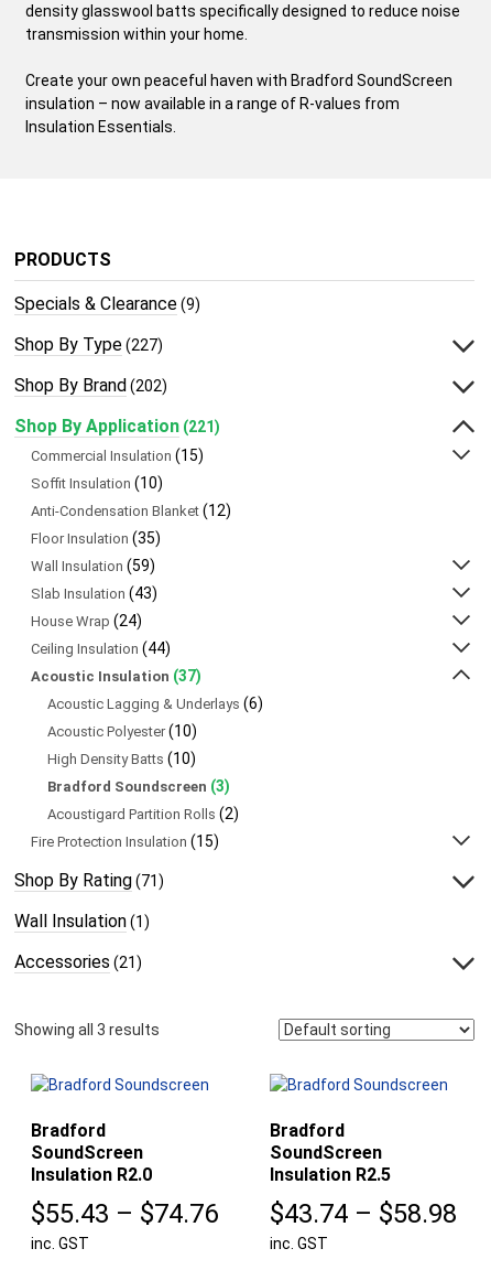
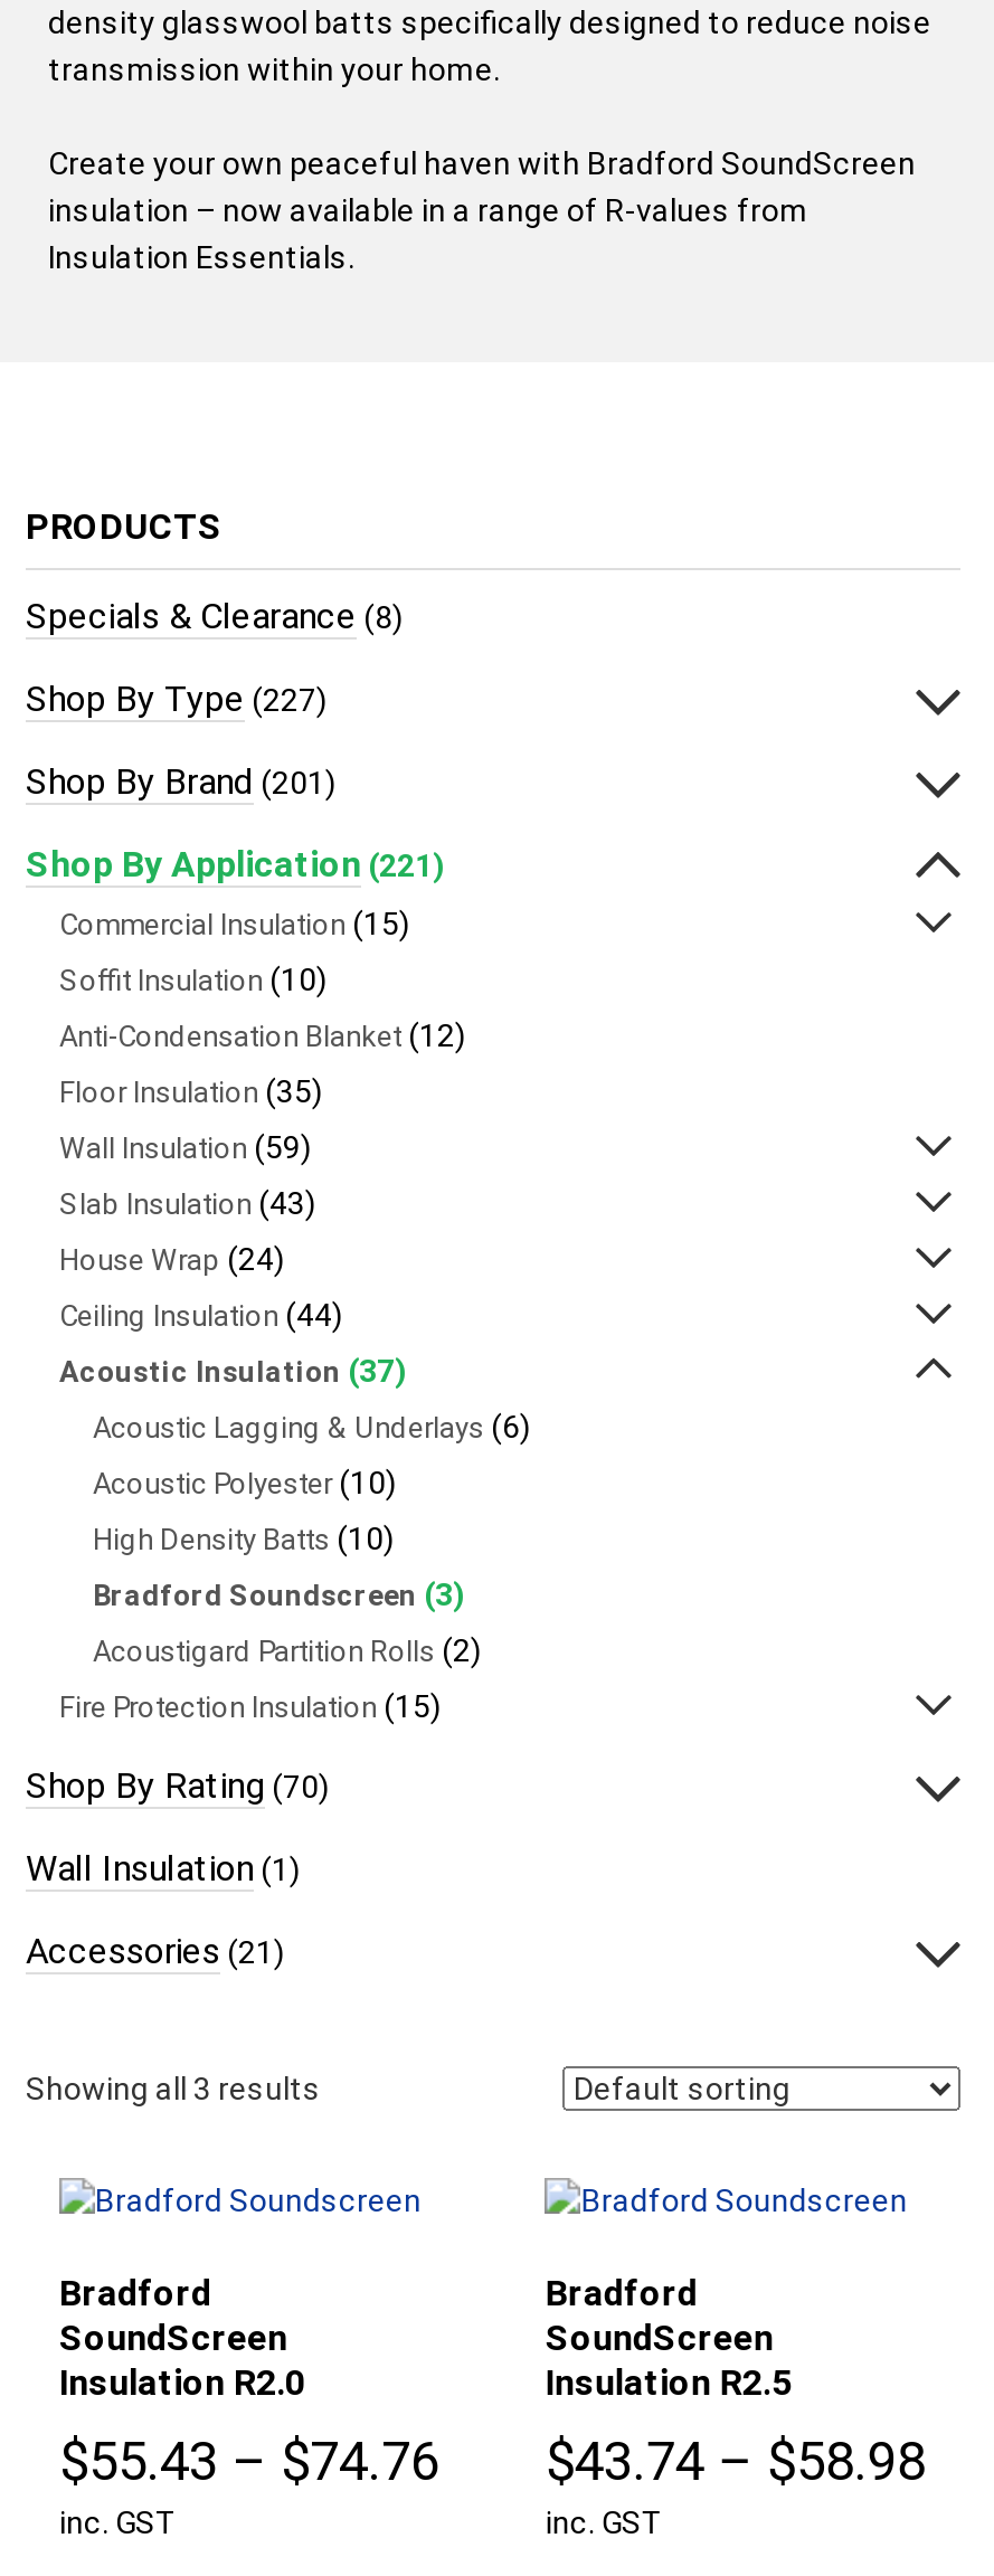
- Specials & Clearance (9)
+ Specials & Clearance (8)

- Shop By Brand (202)
+ Shop By Brand (201)

- Shop By Rating (71)
+ Shop By Rating (70)
